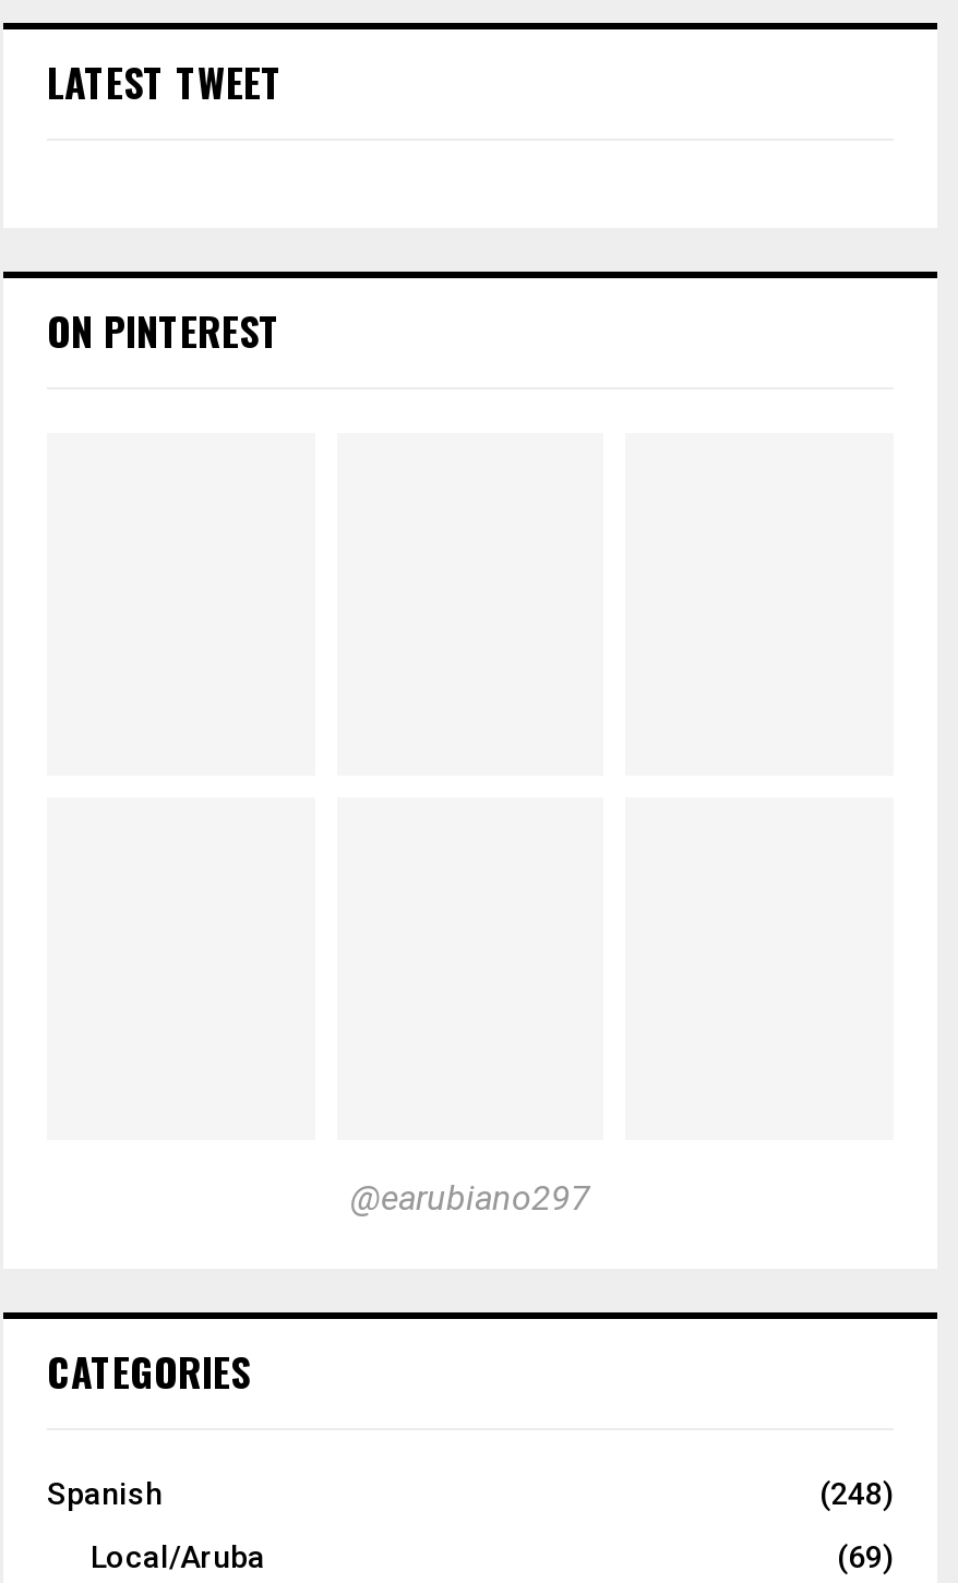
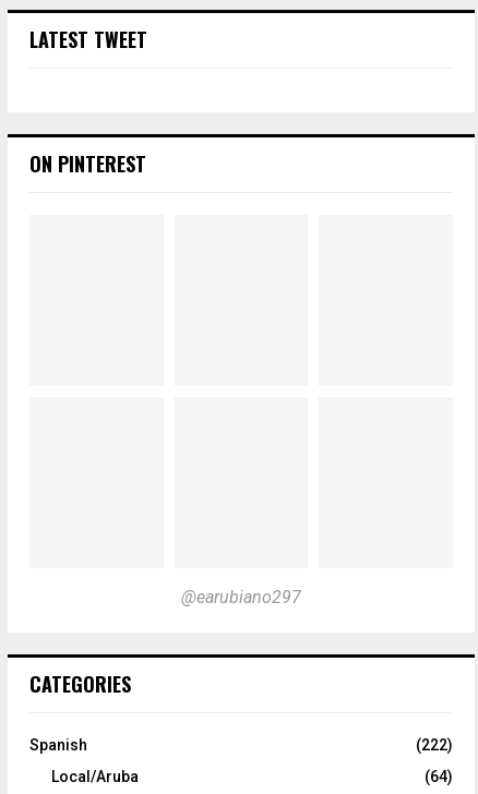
- (248)
+ (222)

- (69)
+ (64)
